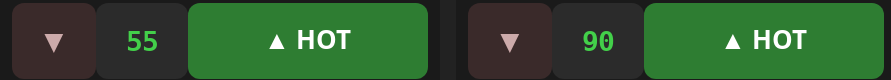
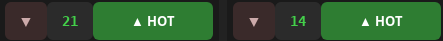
- 55
+ 21

- 90
+ 14
